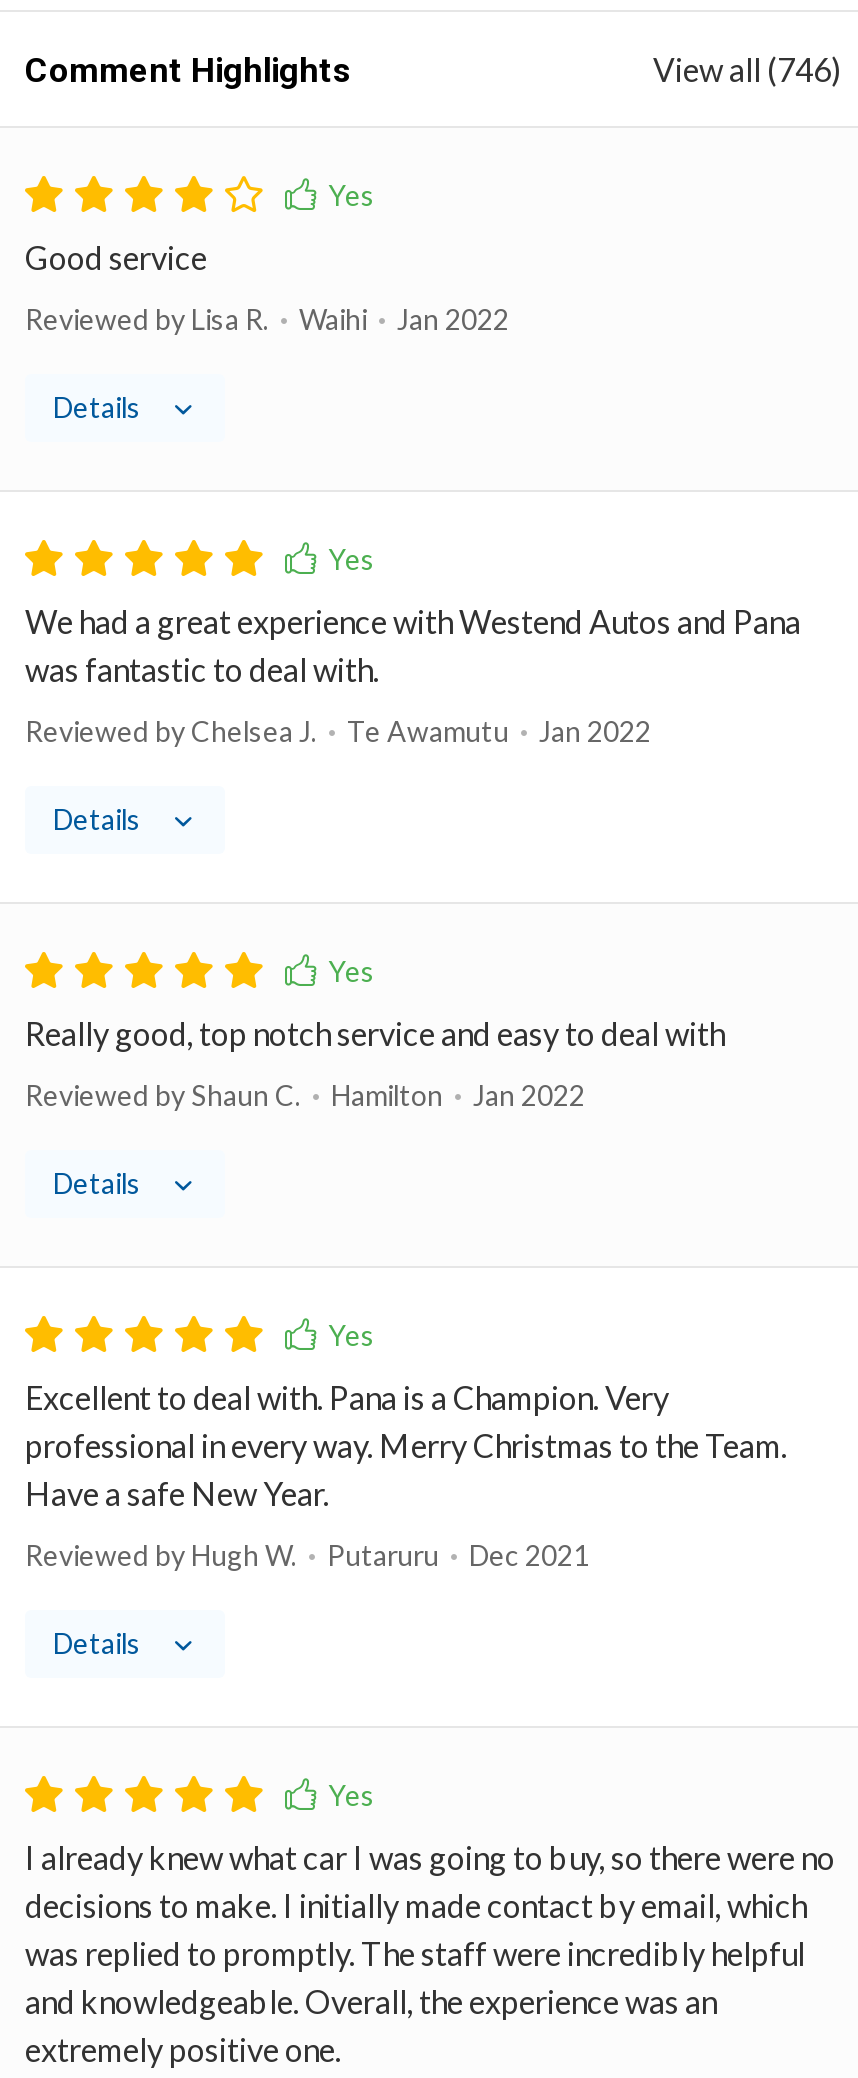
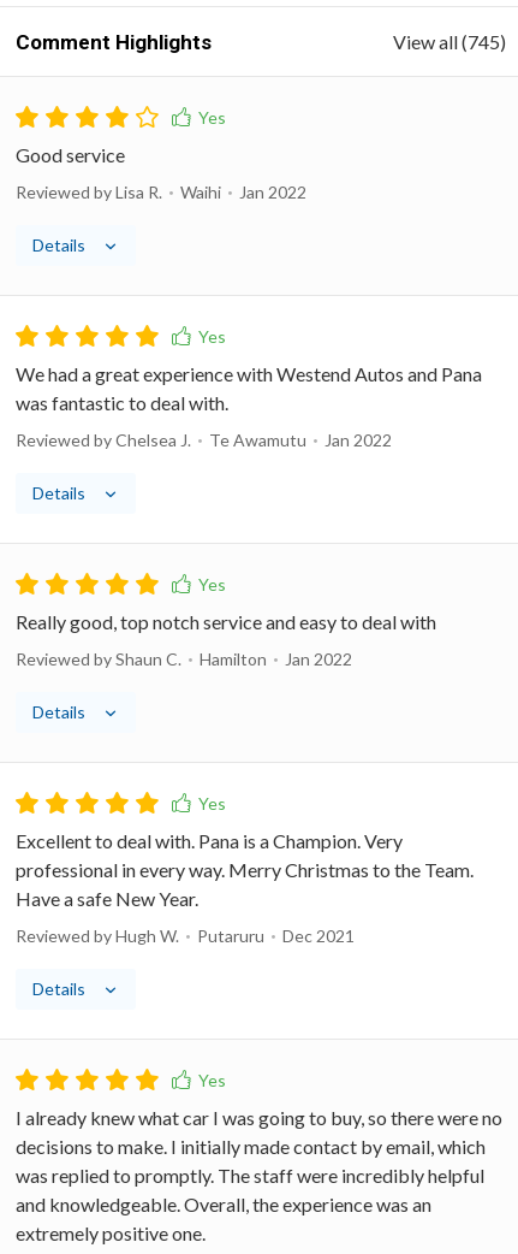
- View all (746)
+ View all (745)
